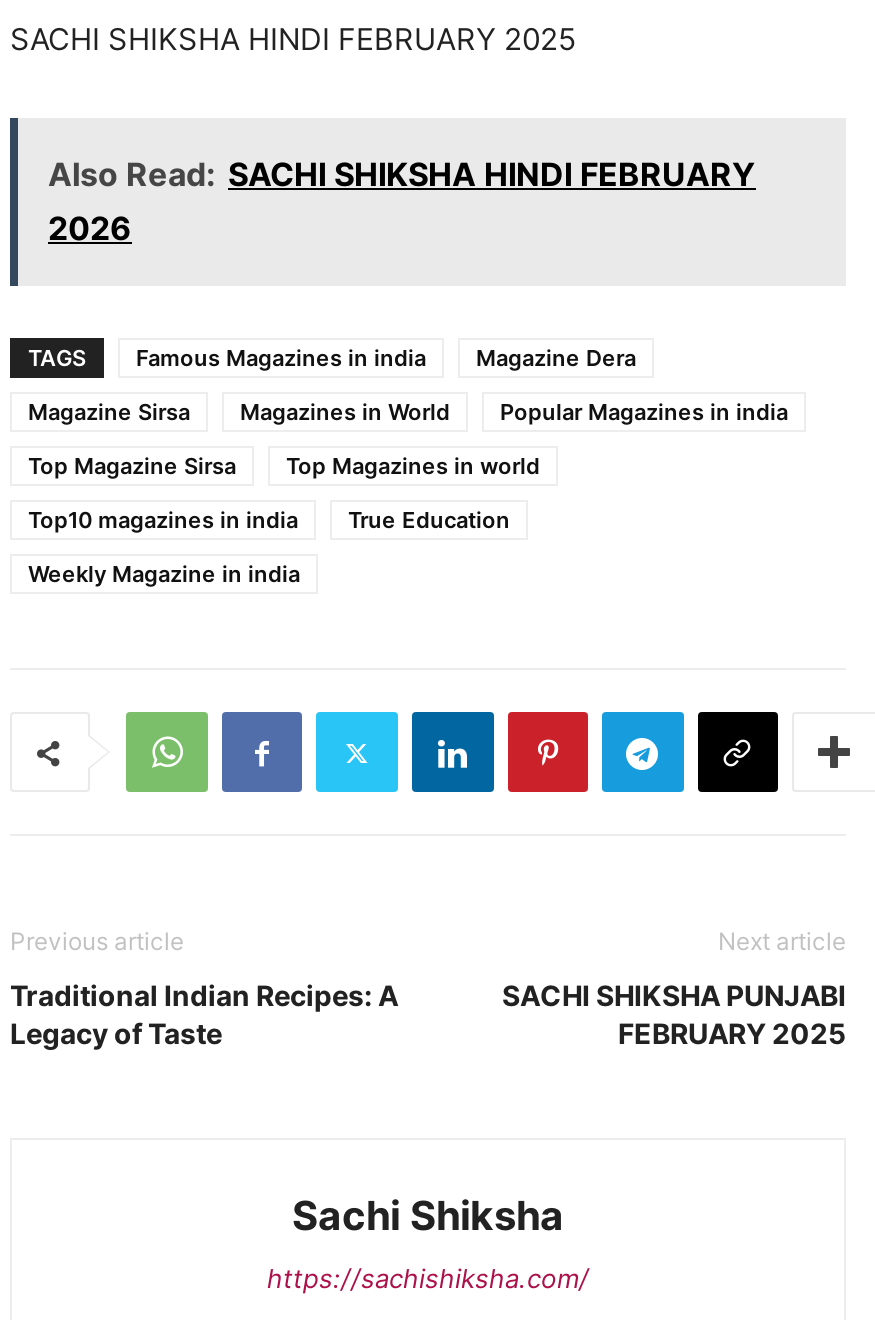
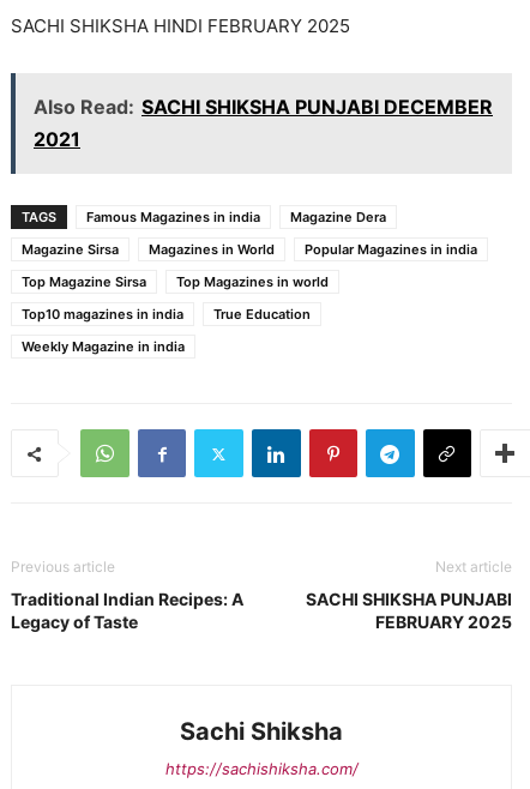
- Also Read: SACHI SHIKSHA HINDI FEBRUARY
+ Also Read: SACHI SHIKSHA PUNJABI DECEMBER

- 2026
+ 2021
